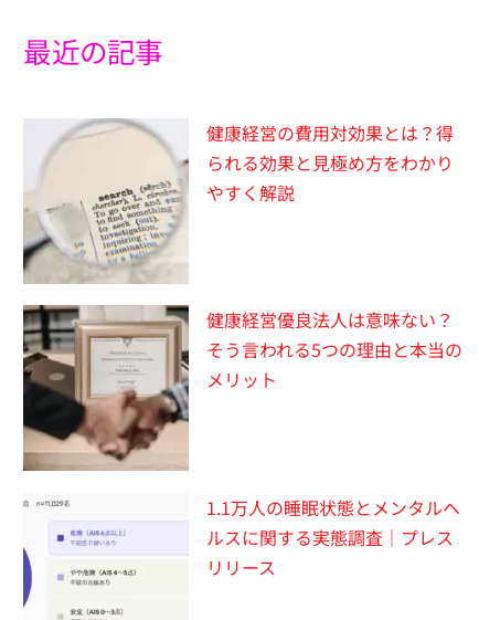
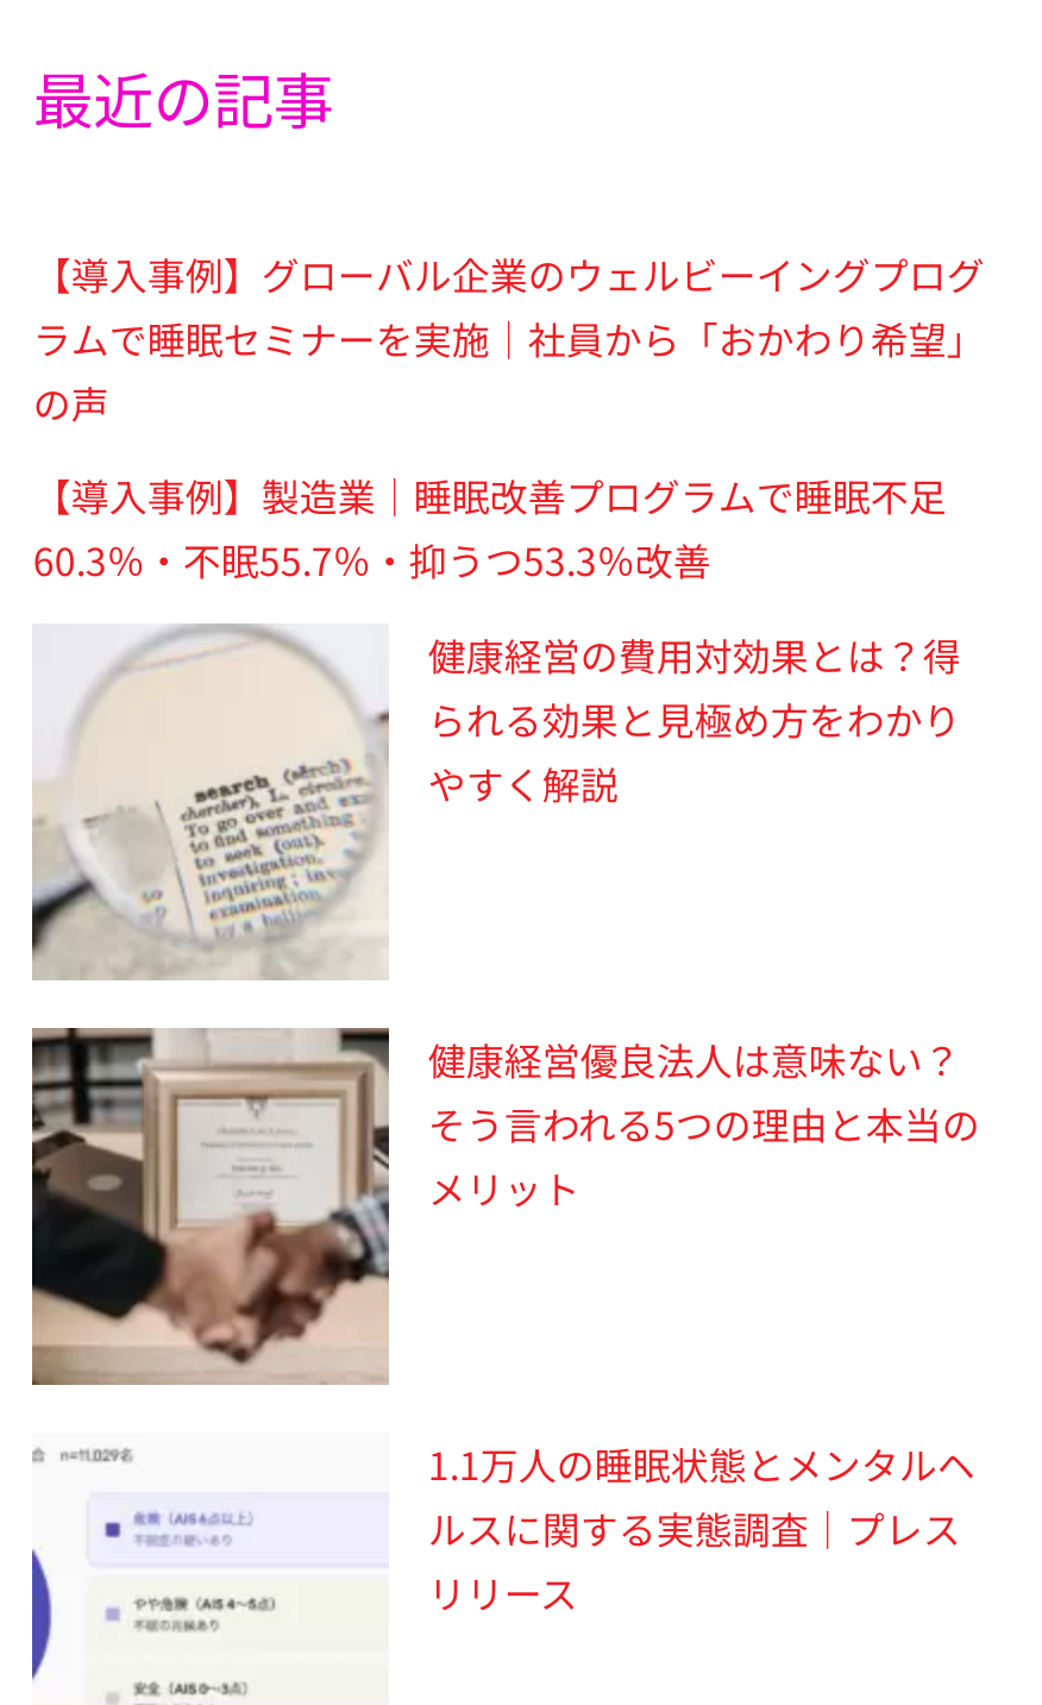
+ 【導入事例】グローバル企業のウェルビーイングプログ
+ ラムで睡眠セミナーを実施｜社員から「おかわり希望」
+ の声
+ 【導入事例】製造業｜睡眠改善プログラムで睡眠不足
+ 60.3％・不眠55.7％・抑うつ53.3％改善
